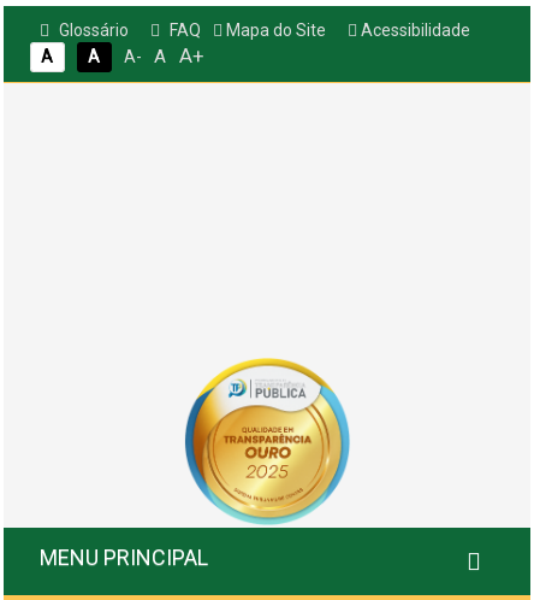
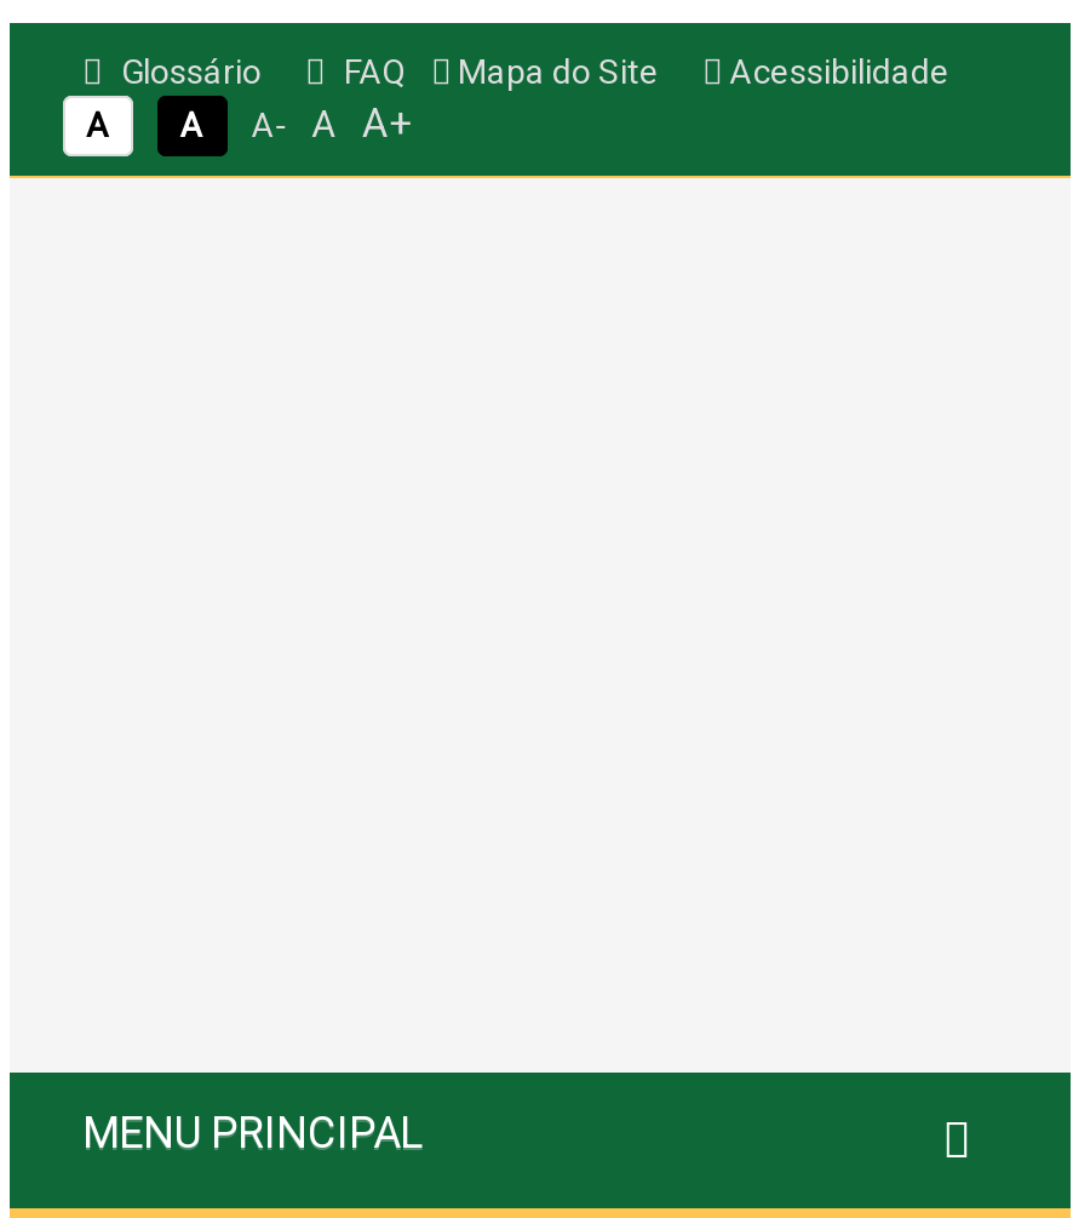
- [image]
